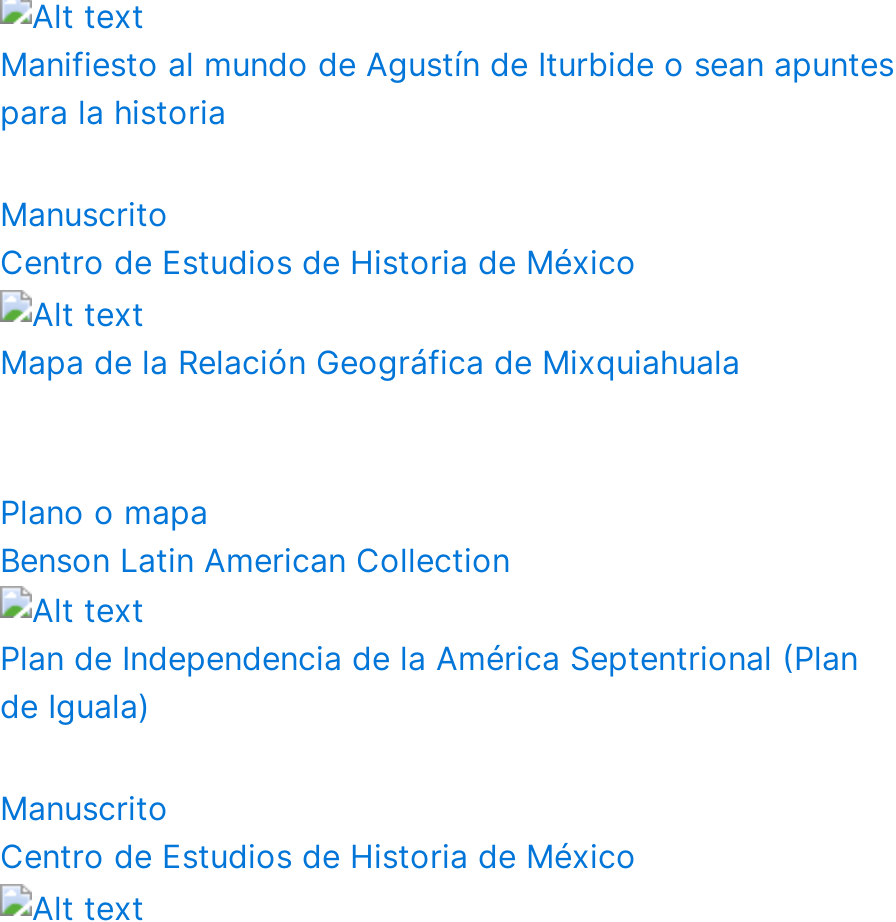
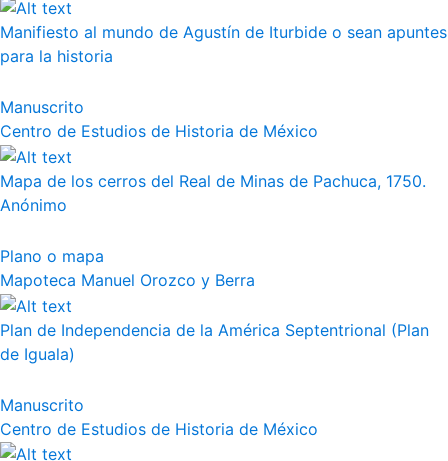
- Mapa de la Relación Geográfica de Mixquiahuala
+ Mapa de los cerros del Real de Minas de Pachuca, 1750.
+ Anónimo

- Benson Latin American Collection
+ Mapoteca Manuel Orozco y Berra
